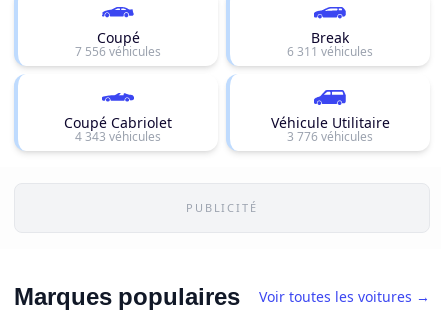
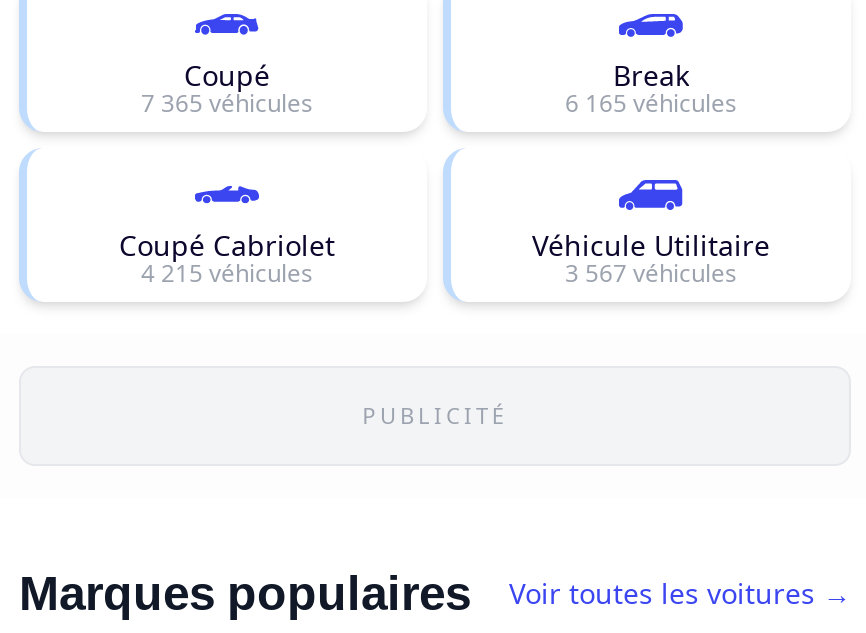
- 7 556 véhicules
+ 7 365 véhicules

- 6 311 véhicules
+ 6 165 véhicules

- 4 343 véhicules
+ 4 215 véhicules

- 3 776 véhicules
+ 3 567 véhicules
